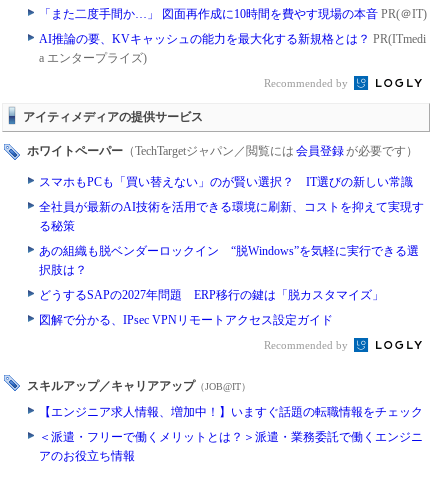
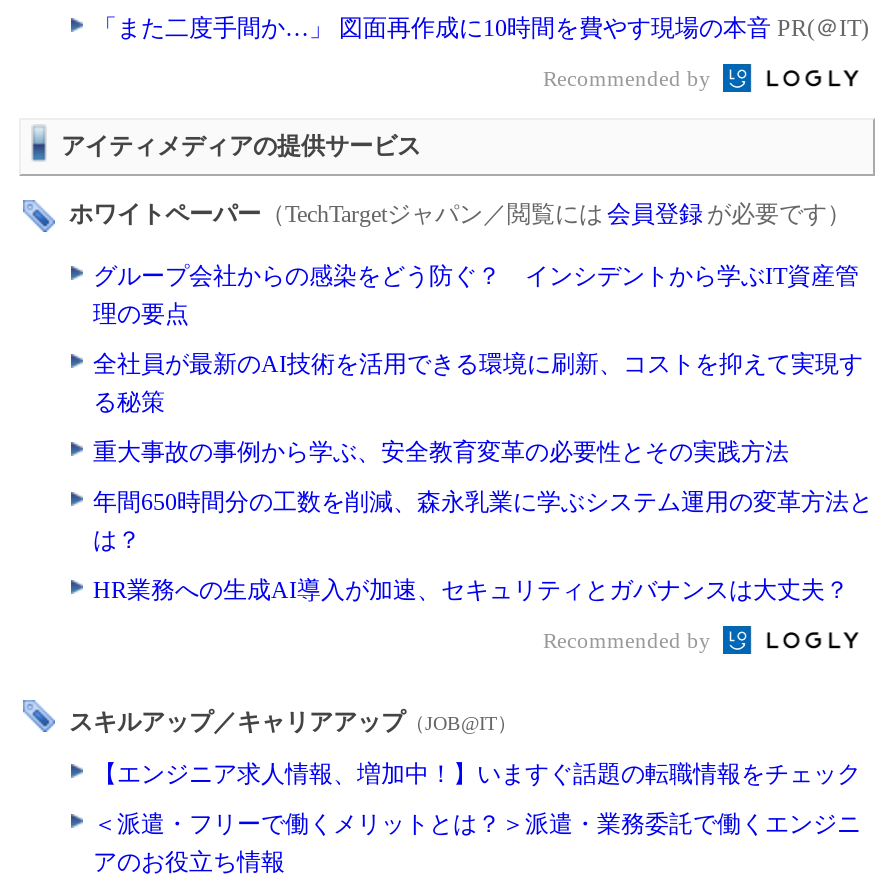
- AI推論の要、KVキャッシュの能力を最大化する新規格とは？PR(ITmedi
- a エンタープライズ)

moved up: Recommended by | アイティメディアの提供サービス | ホワイトペーパー（TechTargetジャパン／閲覧には 会員登録 が必要です）

- スマホもPCも「買い替えない」のが賢い選択？ IT選びの新しい常識
+ グループ会社からの感染をどう防ぐ？ インシデントから学ぶIT資産管
+ 理の要点

- あの組織も脱ベンダーロックイン “脱Windows”を気軽に実行できる選
- 択肢は？
+ 重大事故の事例から学ぶ、安全教育変革の必要性とその実践方法

- どうするSAPの2027年問題 ERP移行の鍵は「脱カスタマイズ」
+ 年間650時間分の工数を削減、森永乳業に学ぶシステム運用の変革方法と
+ は？

- 図解で分かる、IPsec VPNリモートアクセス設定ガイド
+ HR業務への生成AI導入が加速、セキュリティとガバナンスは大丈夫？
